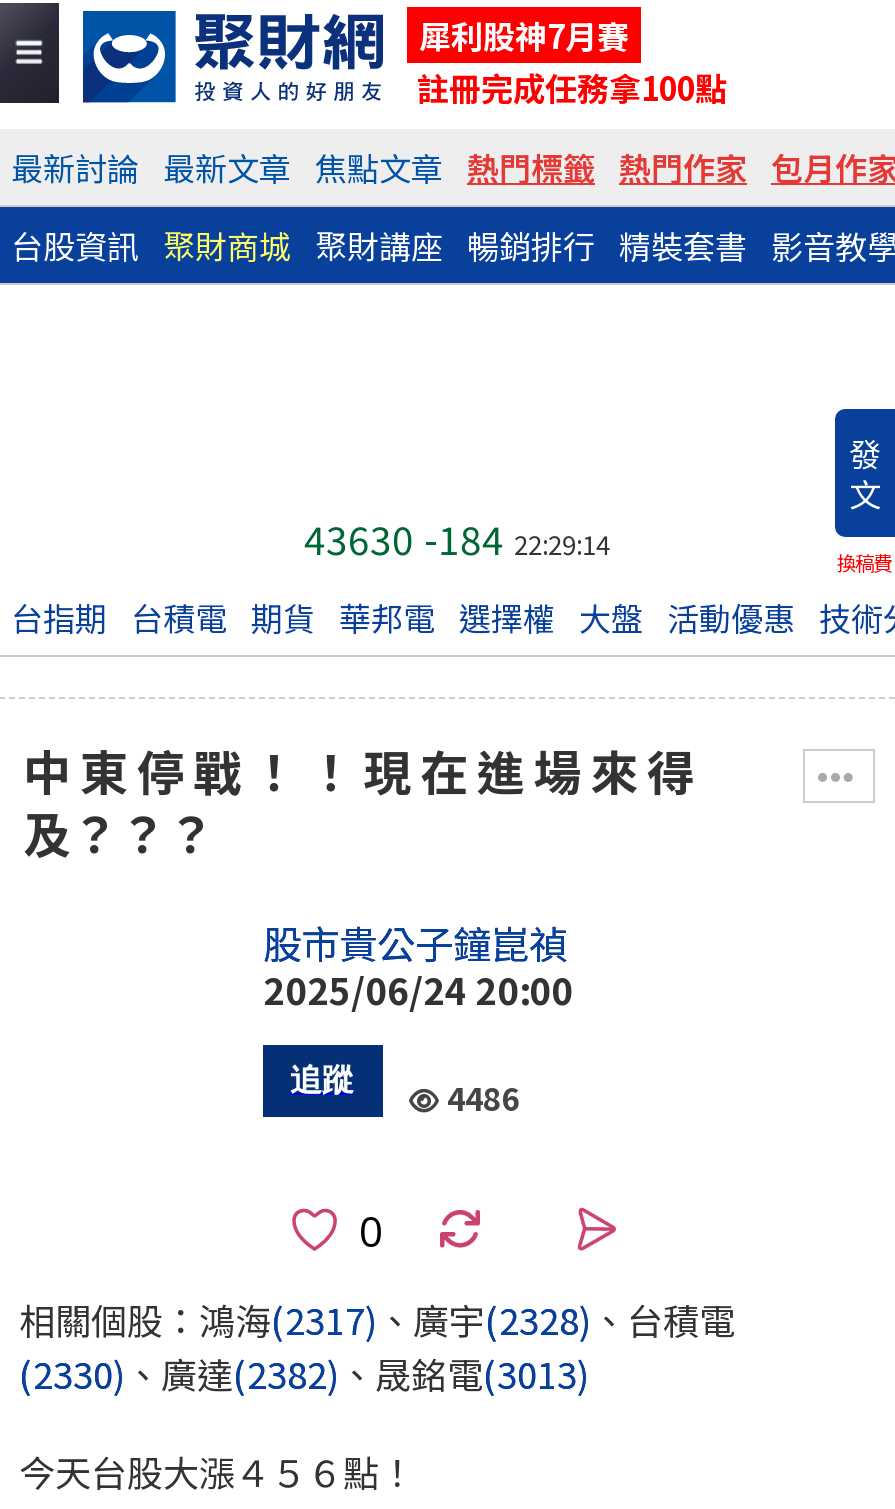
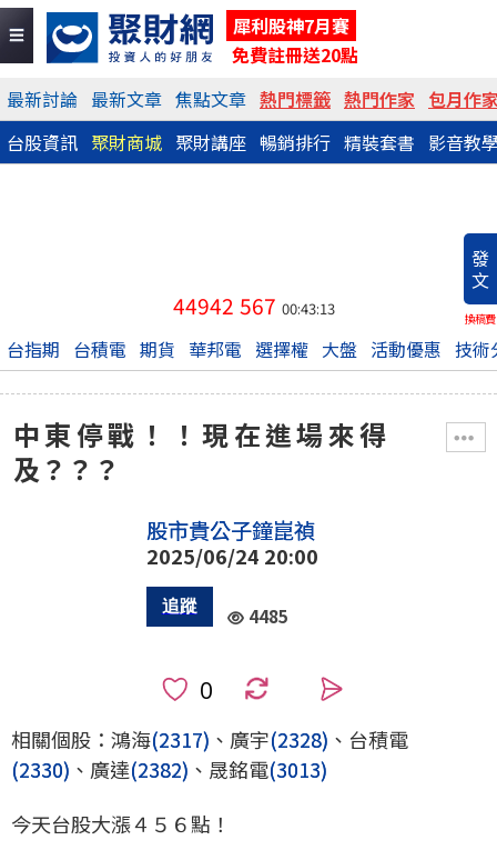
- 註冊完成任務拿100點
+ 免費註冊送20點

- 43630 -184 22:29:14
+ 44942 567 00:43:13

- 4486
+ 4485
